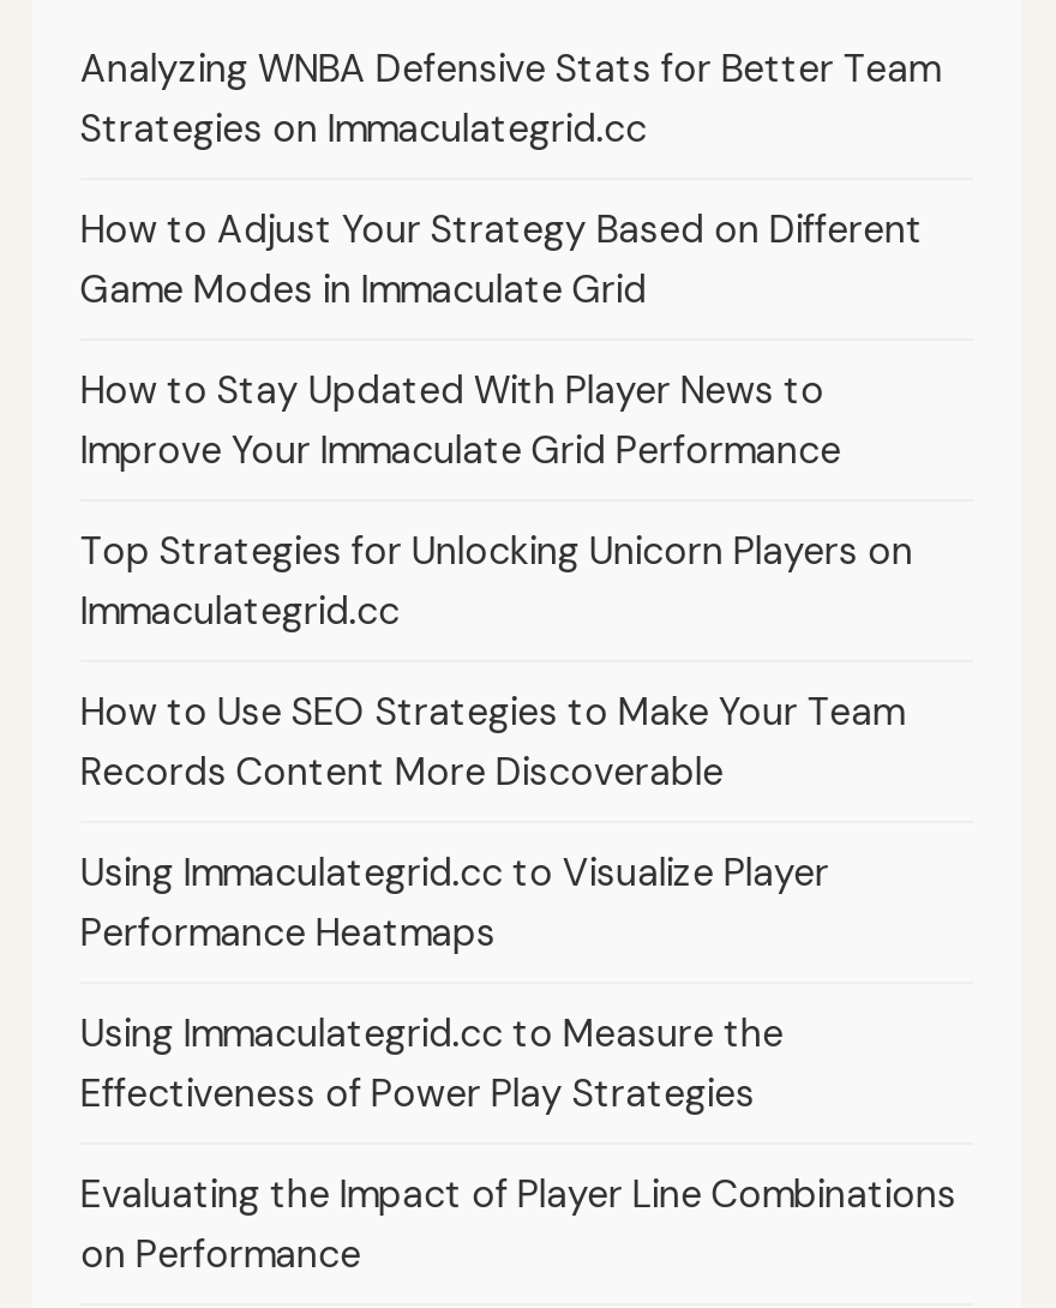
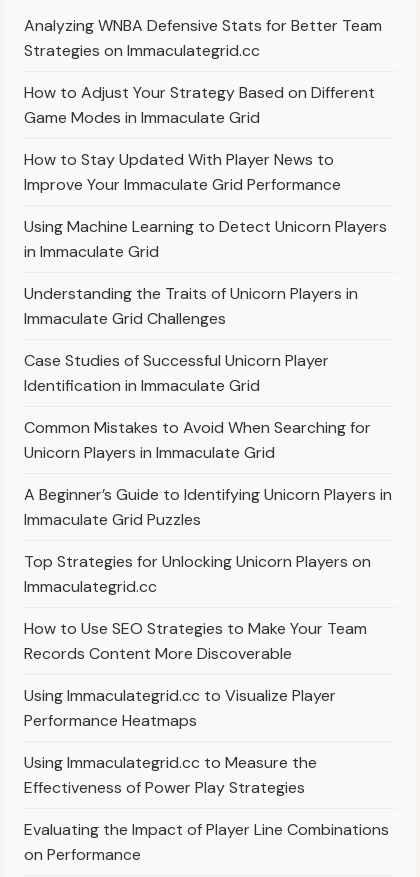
+ Using Machine Learning to Detect Unicorn Players
+ in Immaculate Grid
+ Understanding the Traits of Unicorn Players in
+ Immaculate Grid Challenges
+ Case Studies of Successful Unicorn Player
+ Identification in Immaculate Grid
+ Common Mistakes to Avoid When Searching for
+ Unicorn Players in Immaculate Grid
+ A Beginner’s Guide to Identifying Unicorn Players in
+ Immaculate Grid Puzzles
